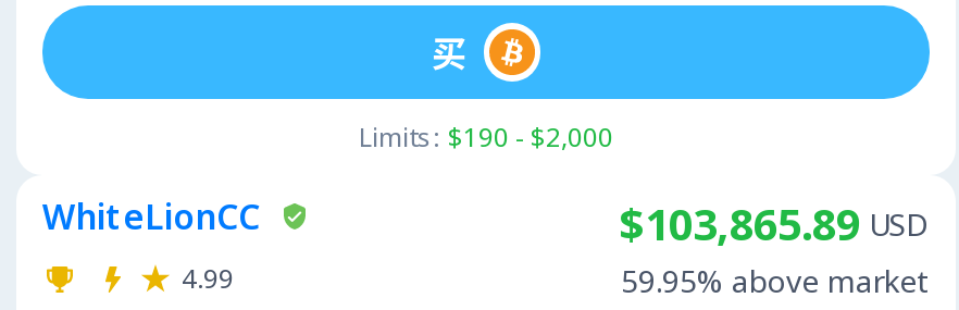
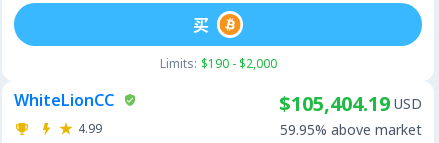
- $103,865.89 USD
+ $105,404.19 USD
